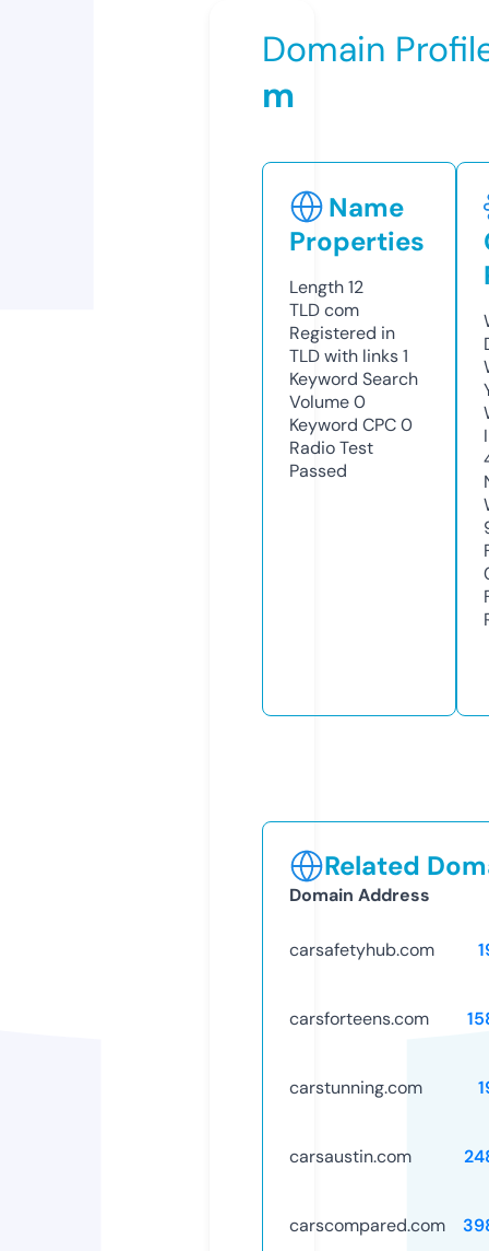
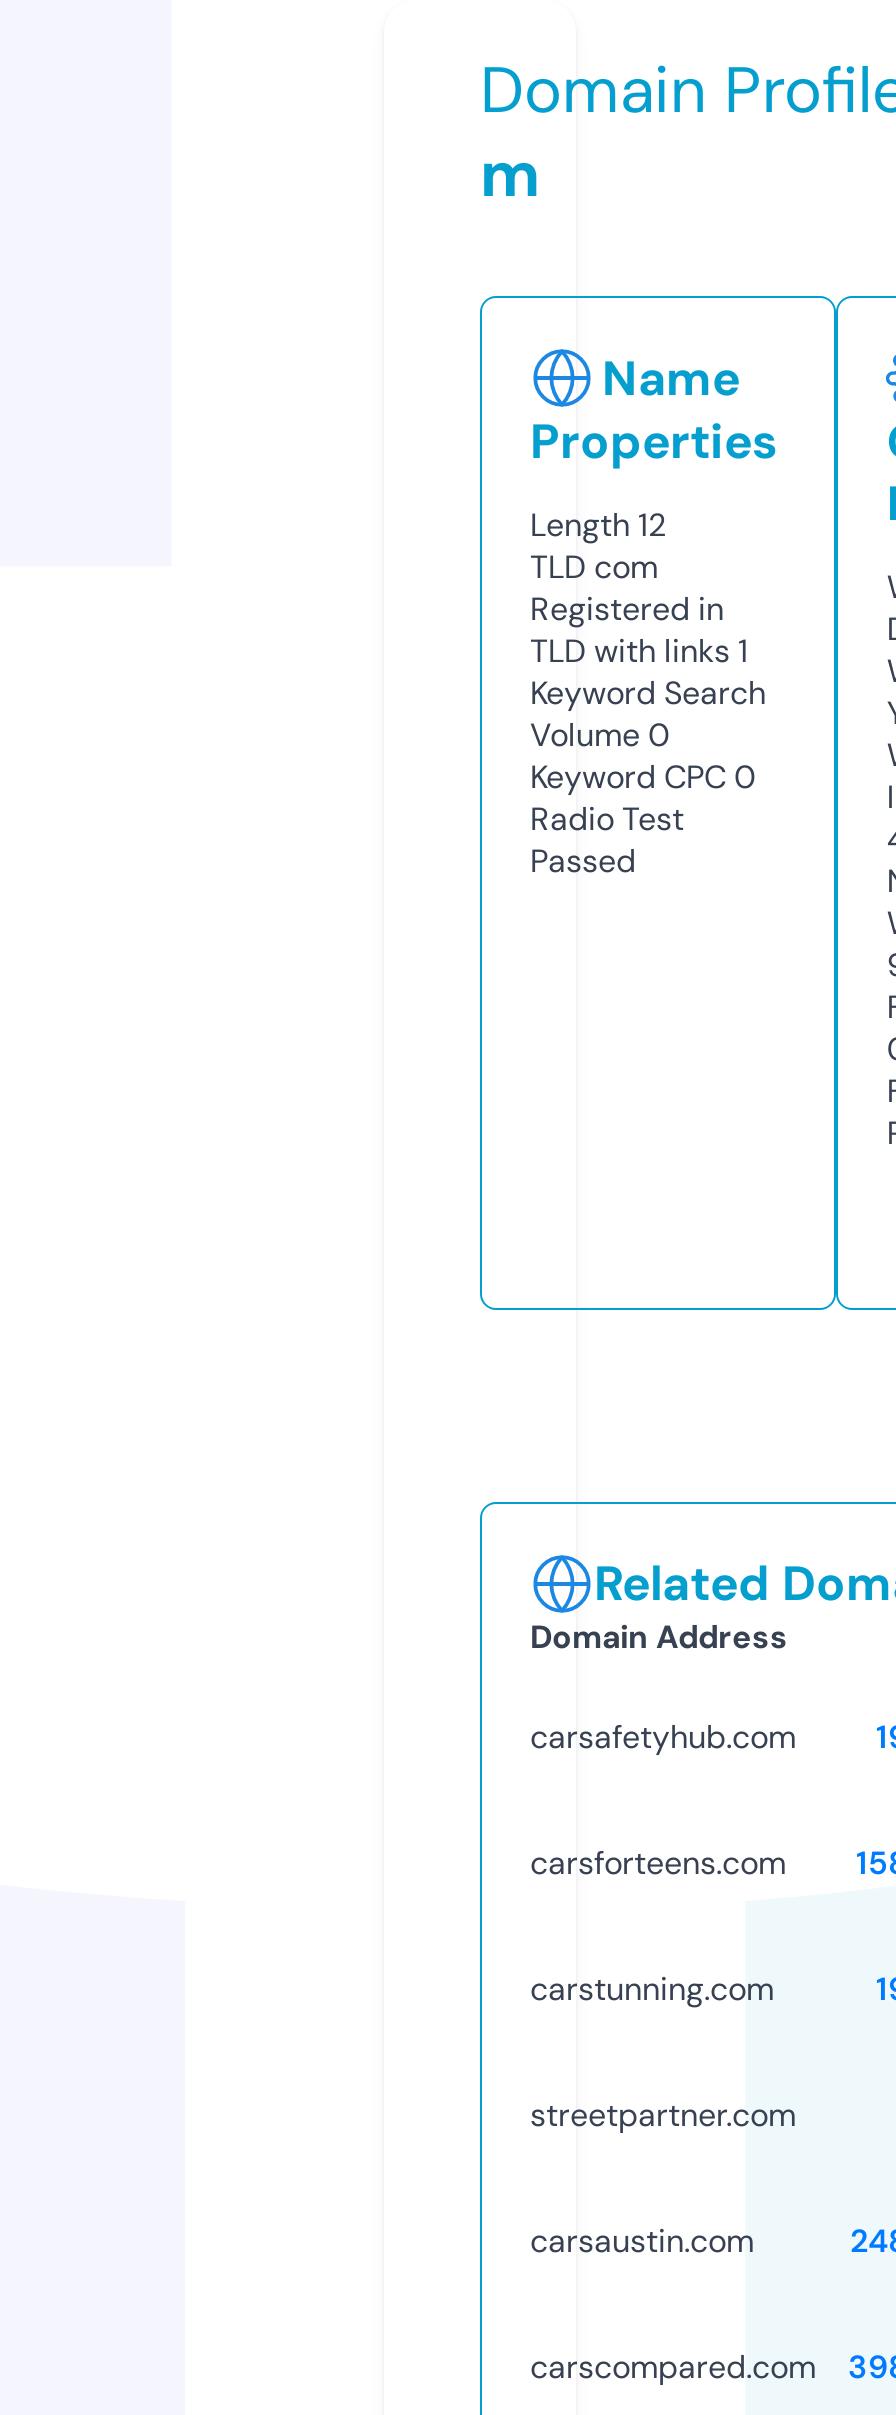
+ streetpartner.com
